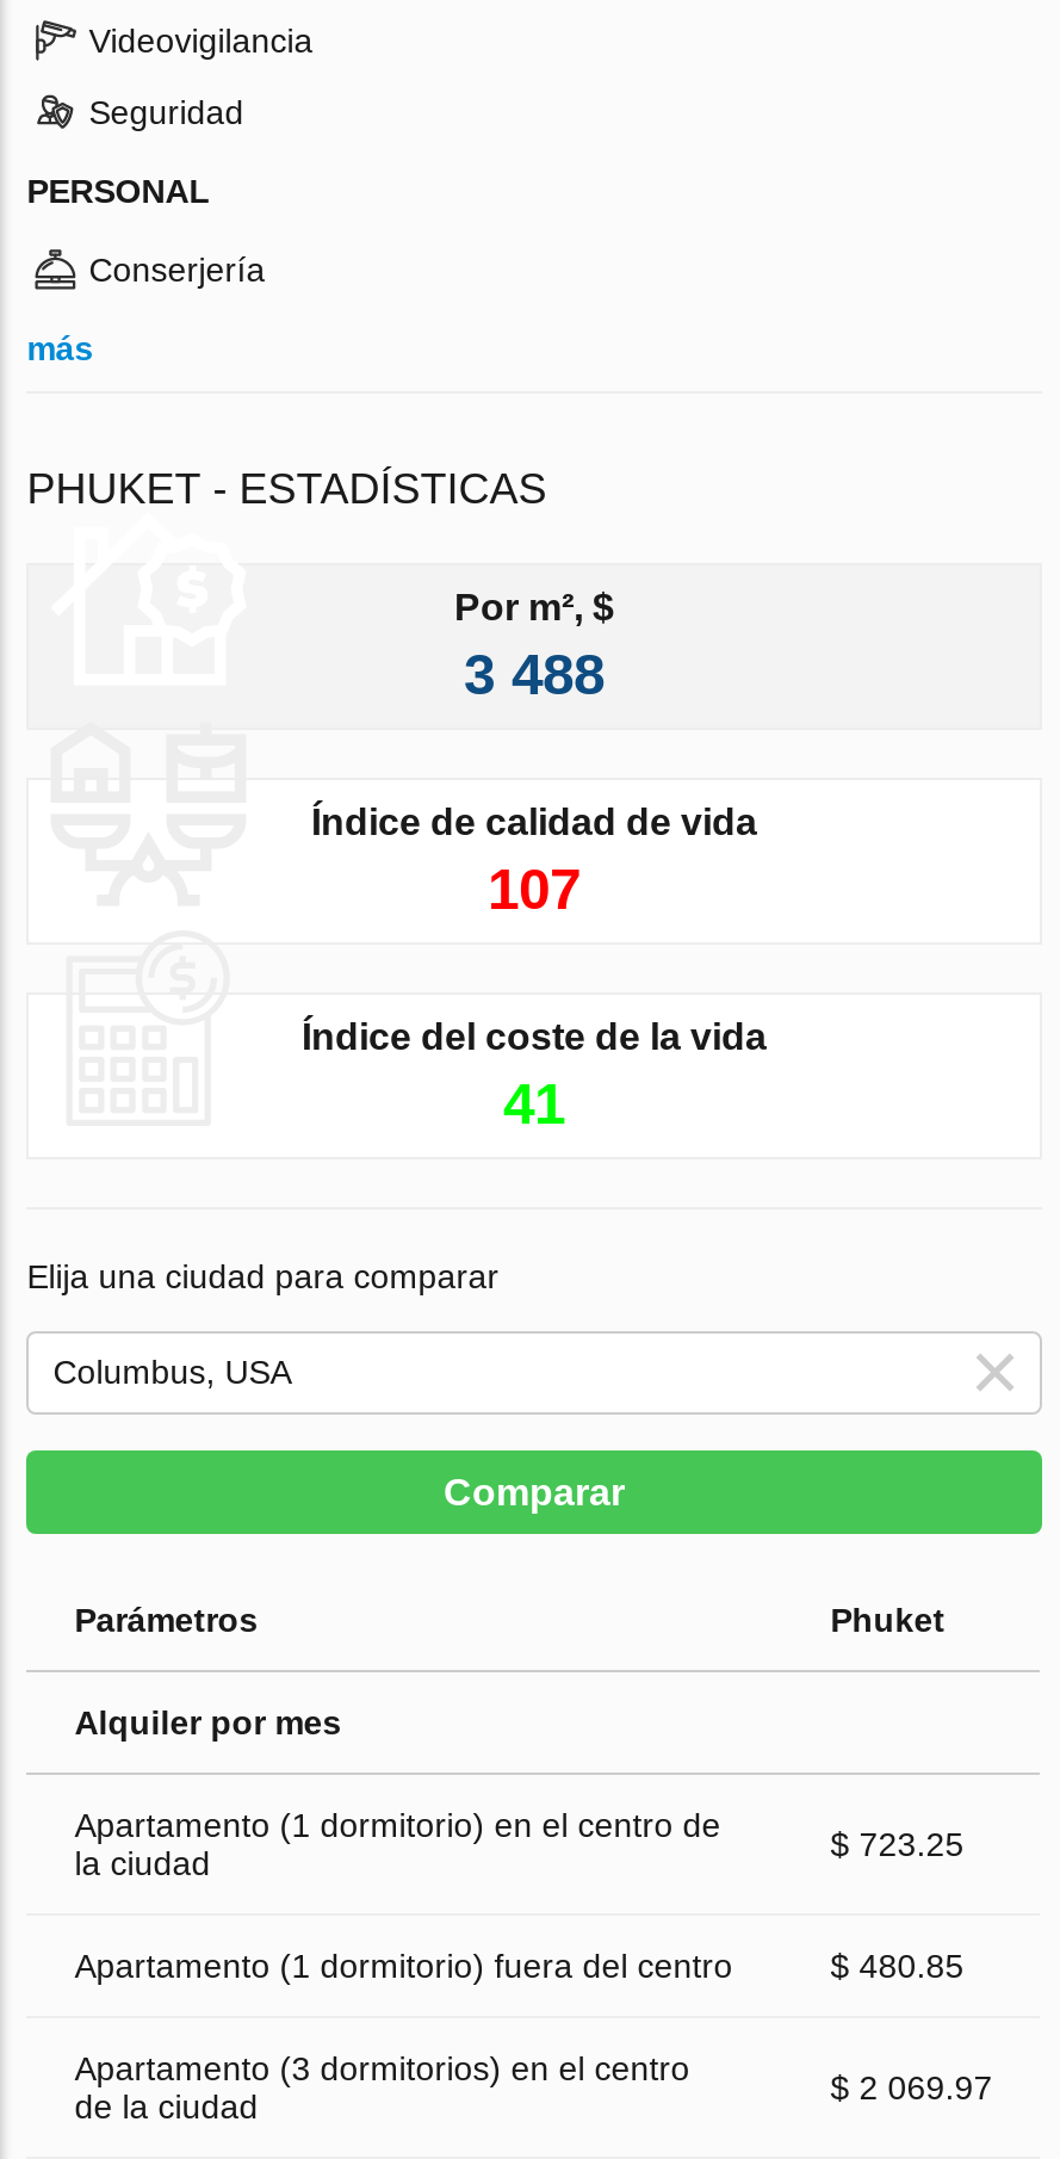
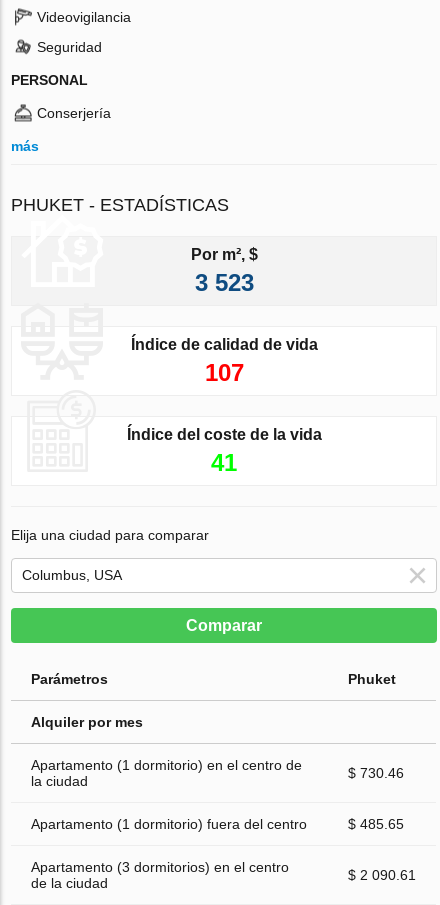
- 3 488
+ 3 523

- $ 723.25
+ $ 730.46

- $ 480.85
+ $ 485.65

- $ 2 069.97
+ $ 2 090.61
